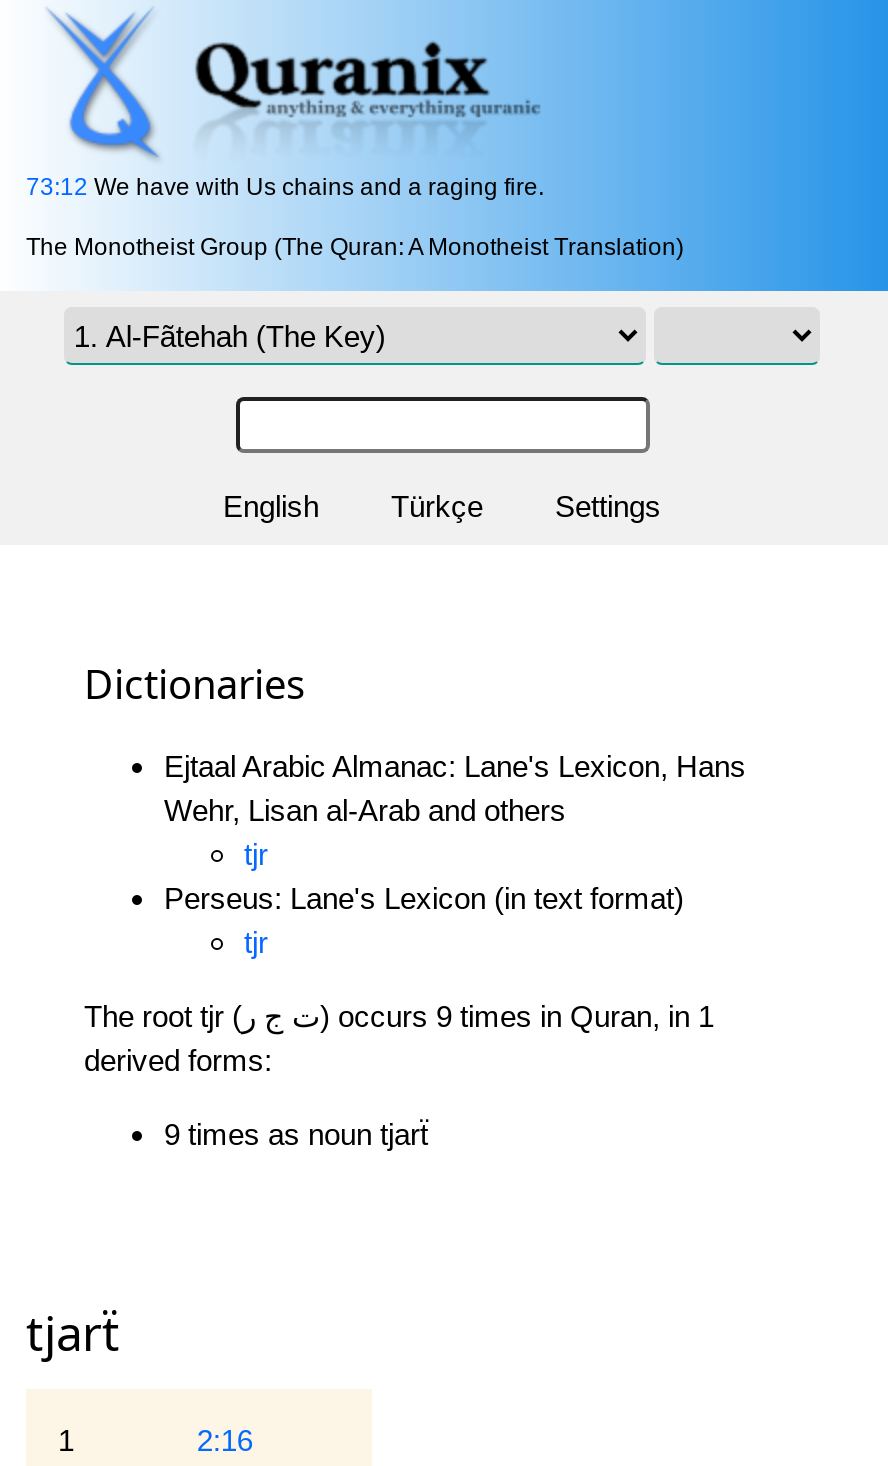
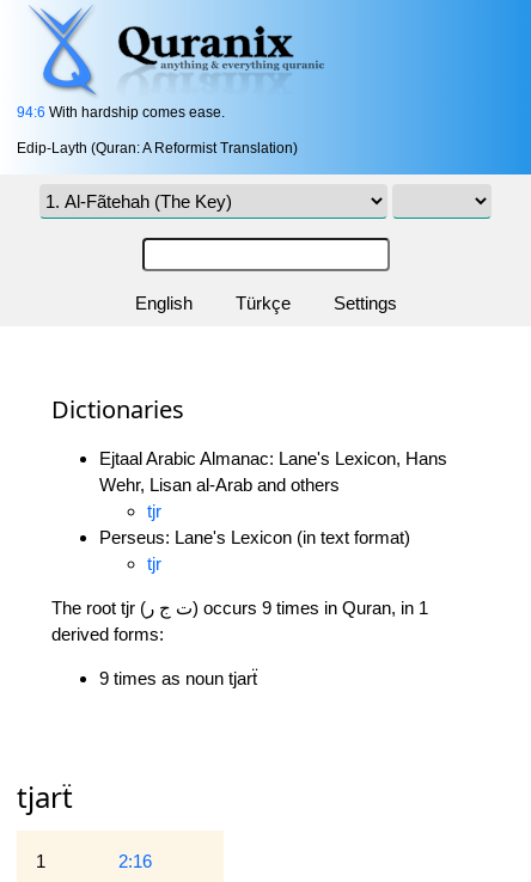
- 73:12 We have with Us chains and a raging fire.
+ 94:6 With hardship comes ease.

- The Monotheist Group (The Quran: A Monotheist Translation)
+ Edip-Layth (Quran: A Reformist Translation)
